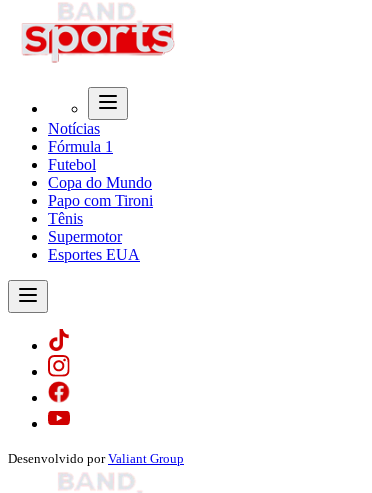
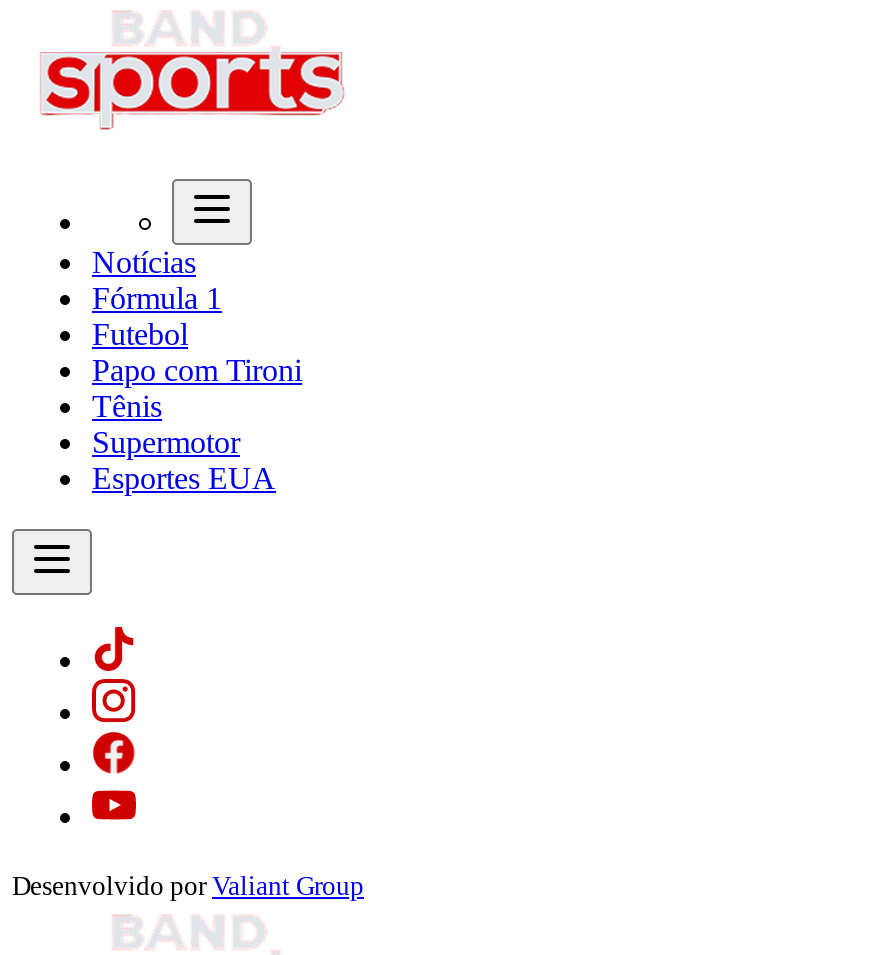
- Copa do Mundo
